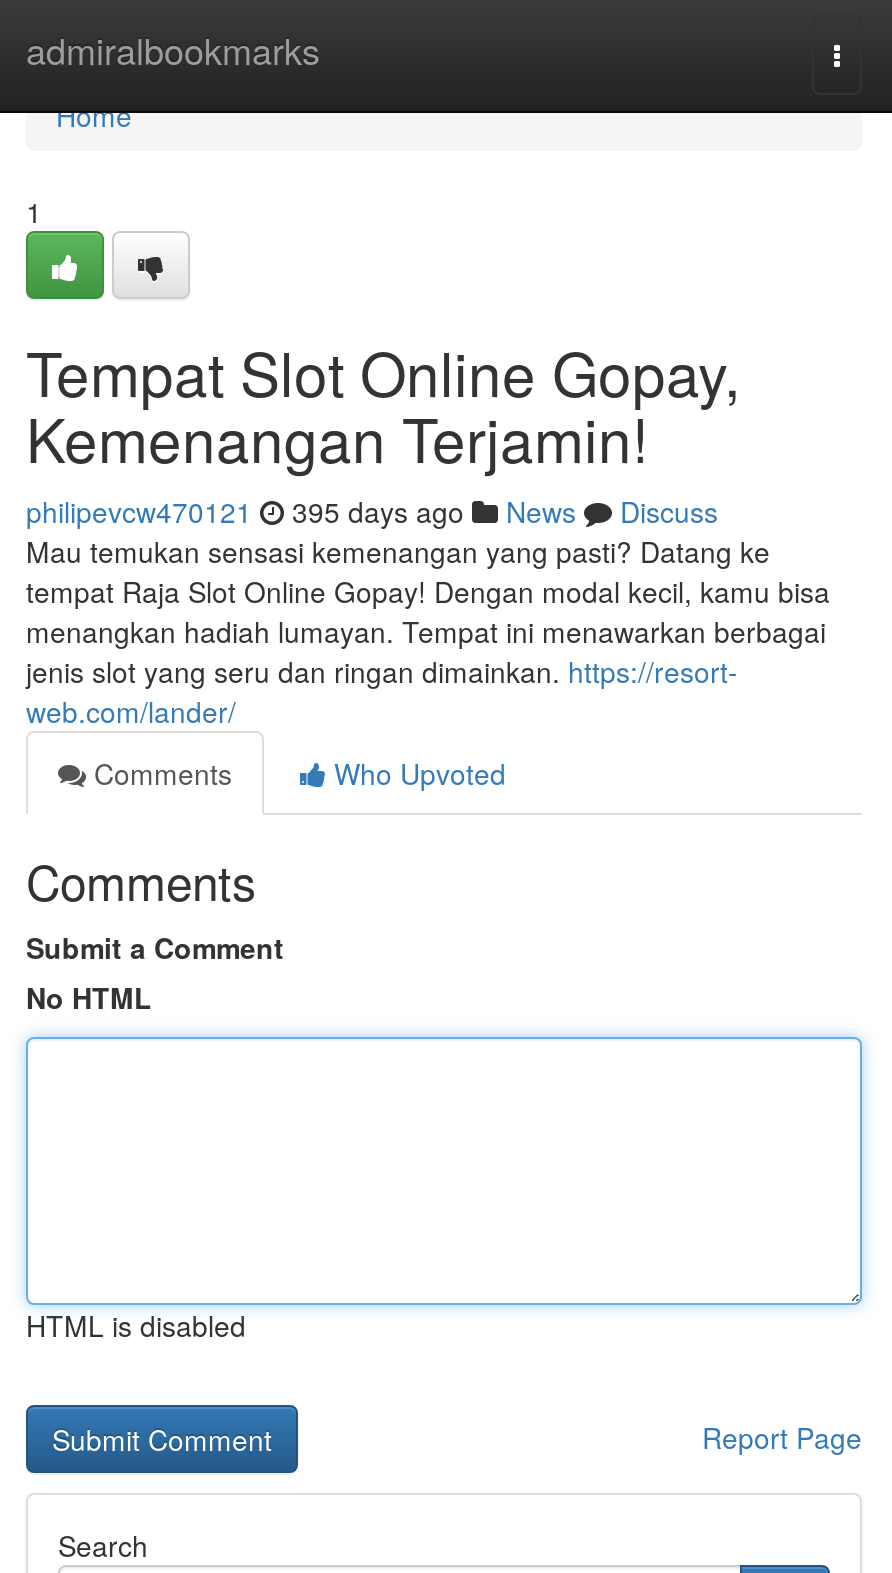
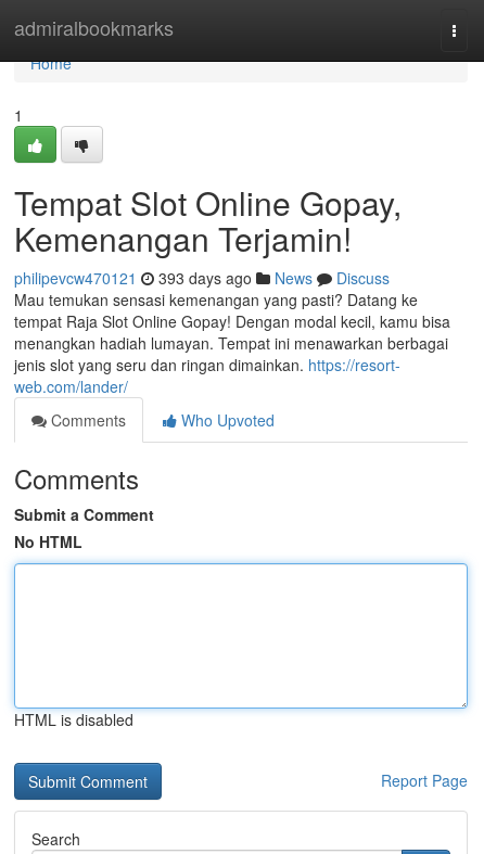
- philipevcw470121 395 days ago News Discuss
+ philipevcw470121 393 days ago News Discuss
